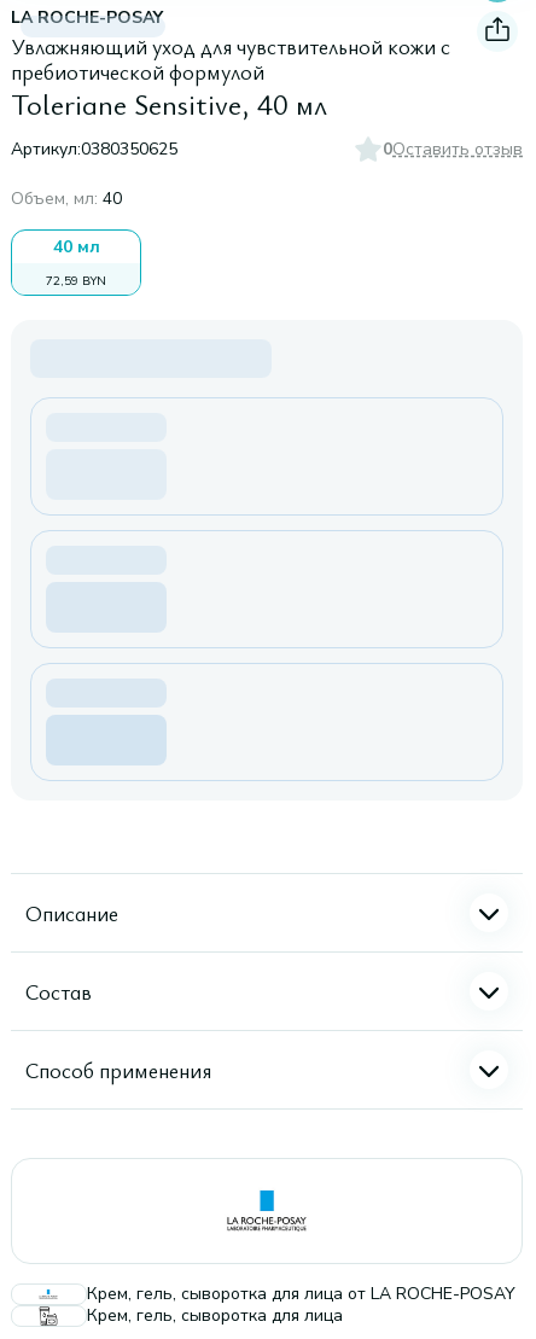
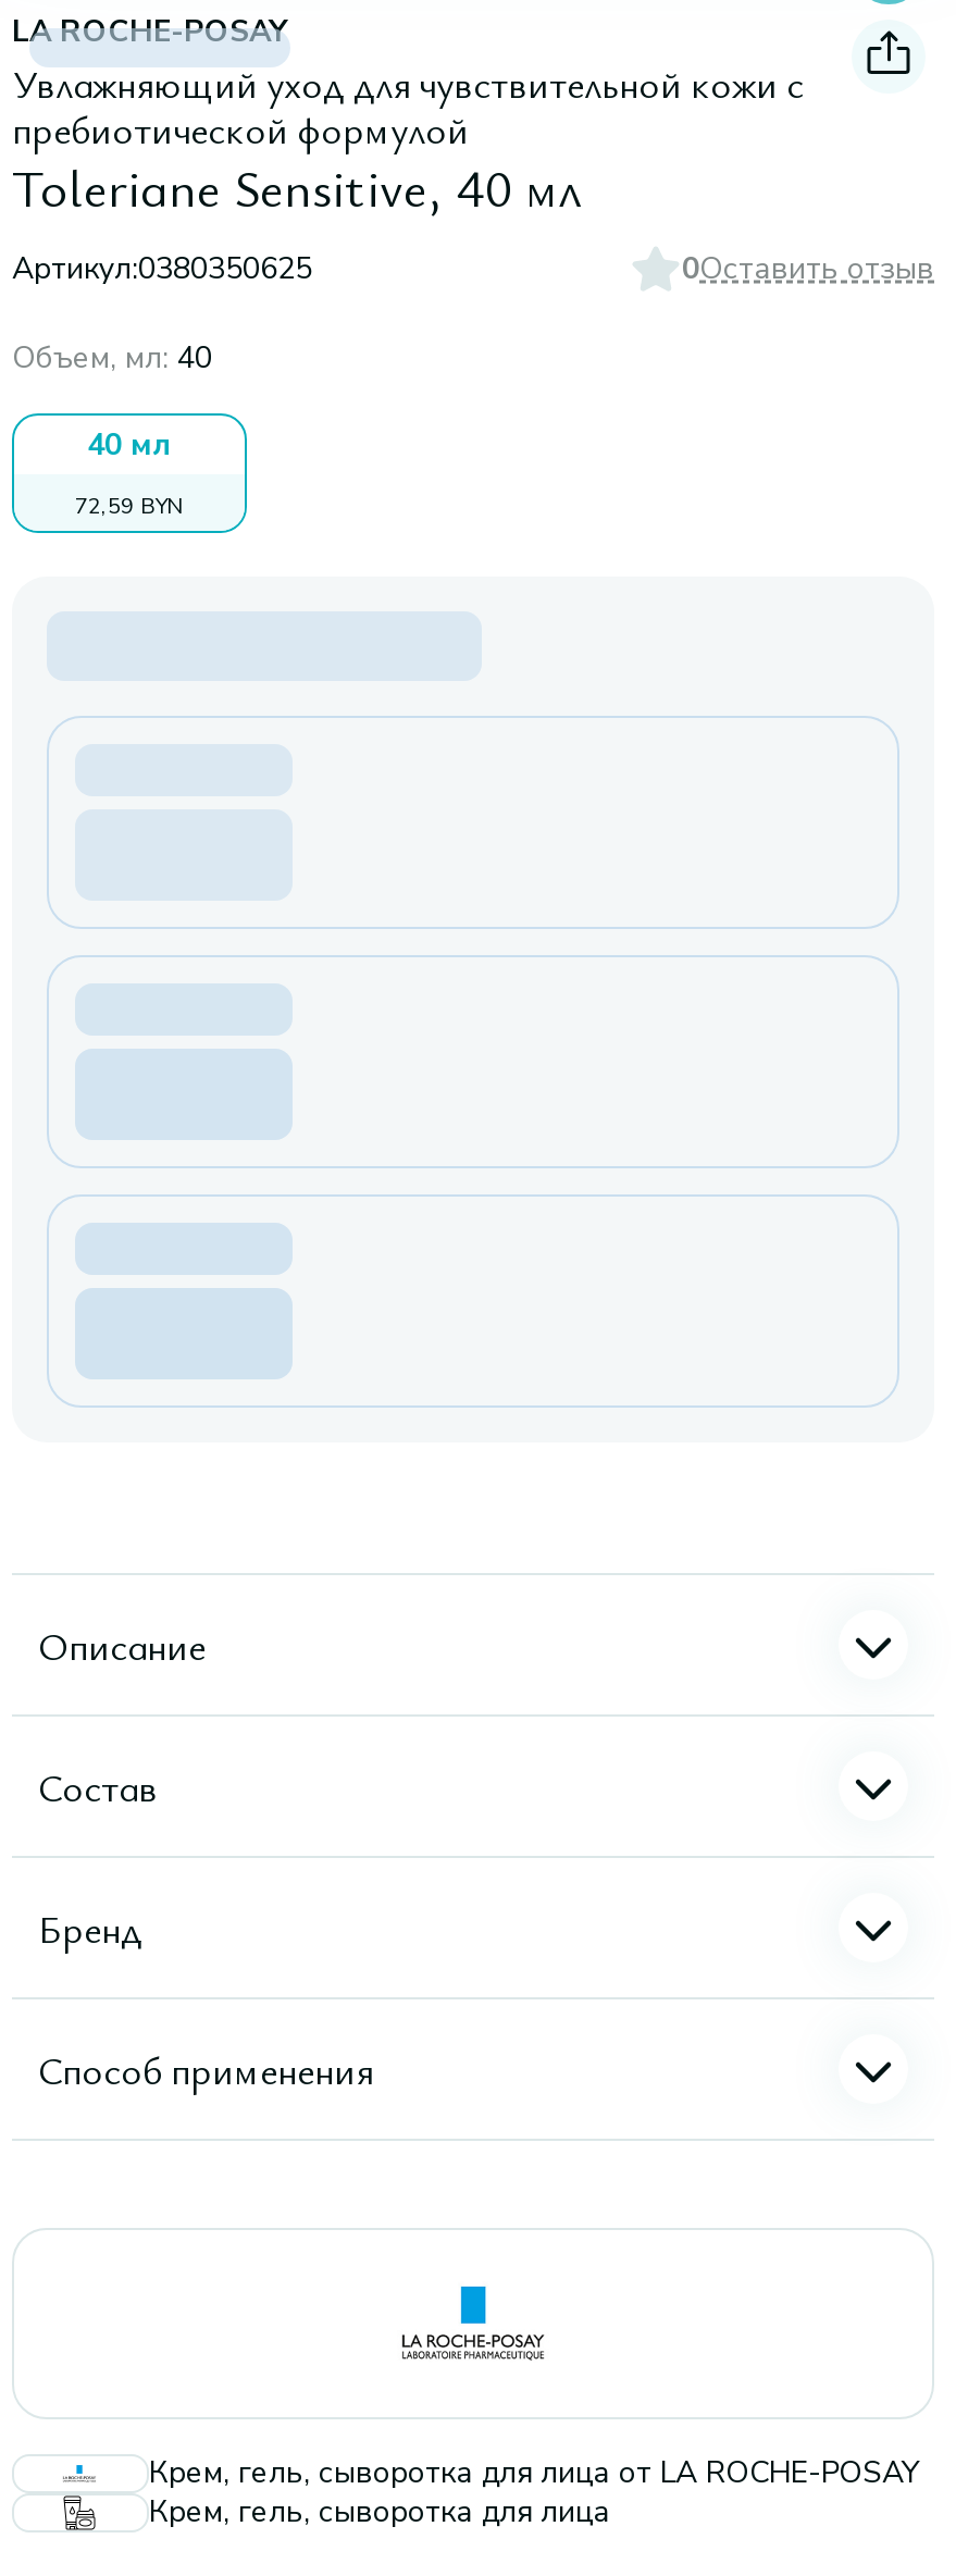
+ Бренд
